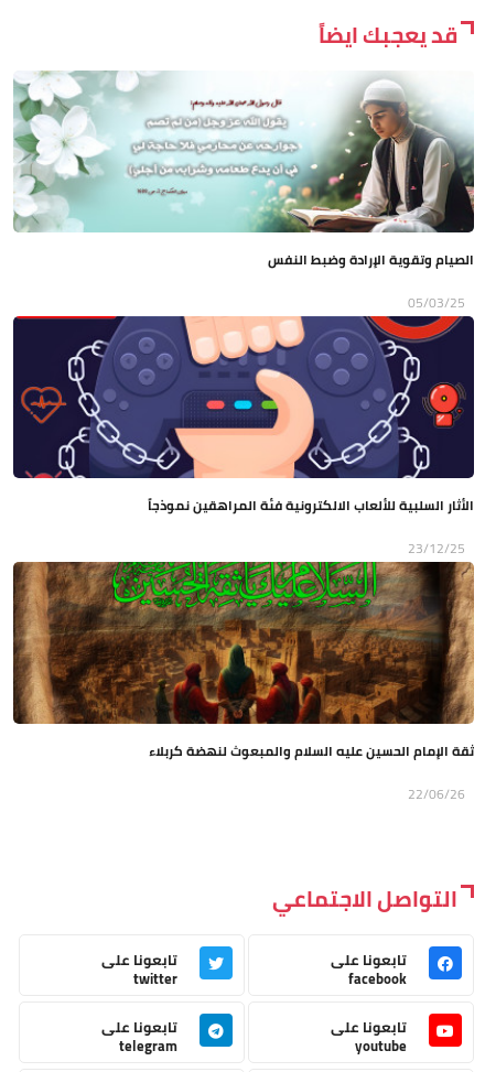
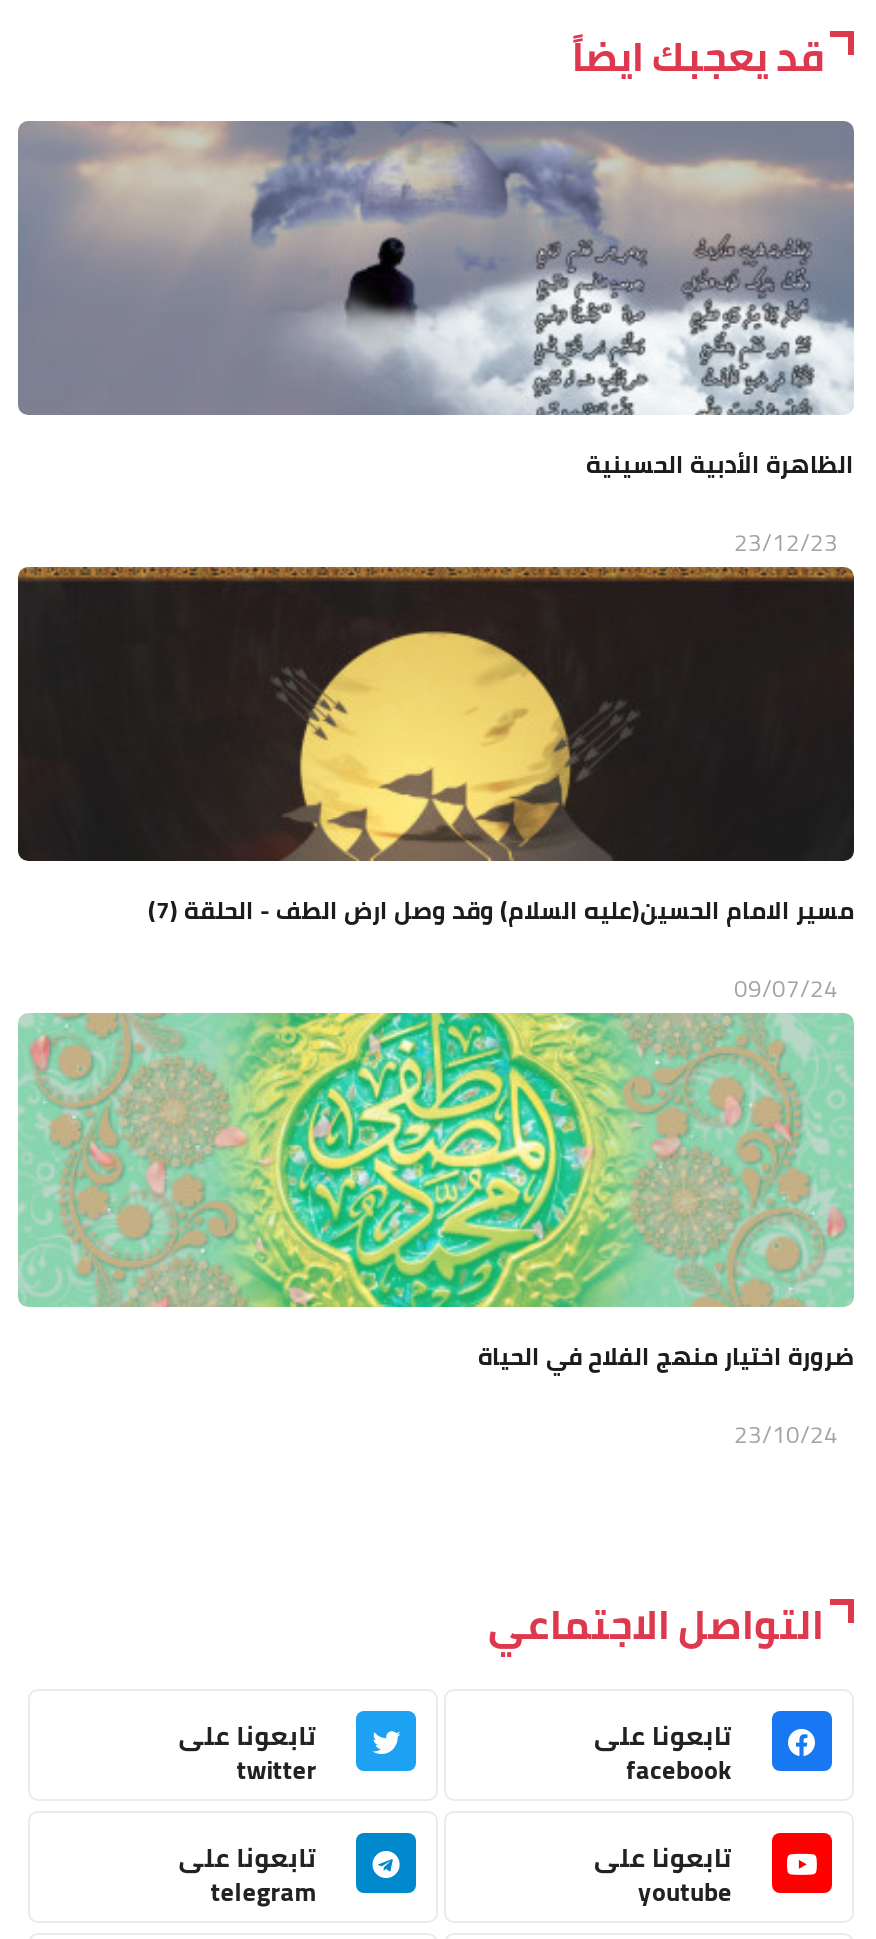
- [image]
- الصيام وتقوية الإرادة وضبط النفس
+ [image]
+ الظاهرة الأدبية الحسينية

- 05/03/25
+ 23/12/23

- [image]
- الأثار السلبية للألعاب الالكترونية فئة المراهقين نموذجاً
+ [image]
+ مسير الامام الحسين(عليه السلام) وقد وصل ارض الطف - الحلقة (7)

- 23/12/25
+ 09/07/24

- [image]
- ثقة الإمام الحسين عليه السلام والمبعوث لنهضة كربلاء
+ [image]
+ ضرورة اختيار منهج الفلاح في الحياة

- 22/06/26
+ 23/10/24
